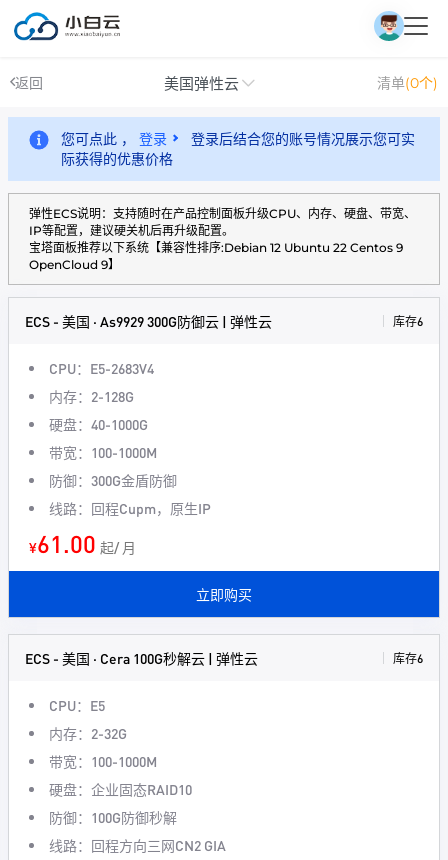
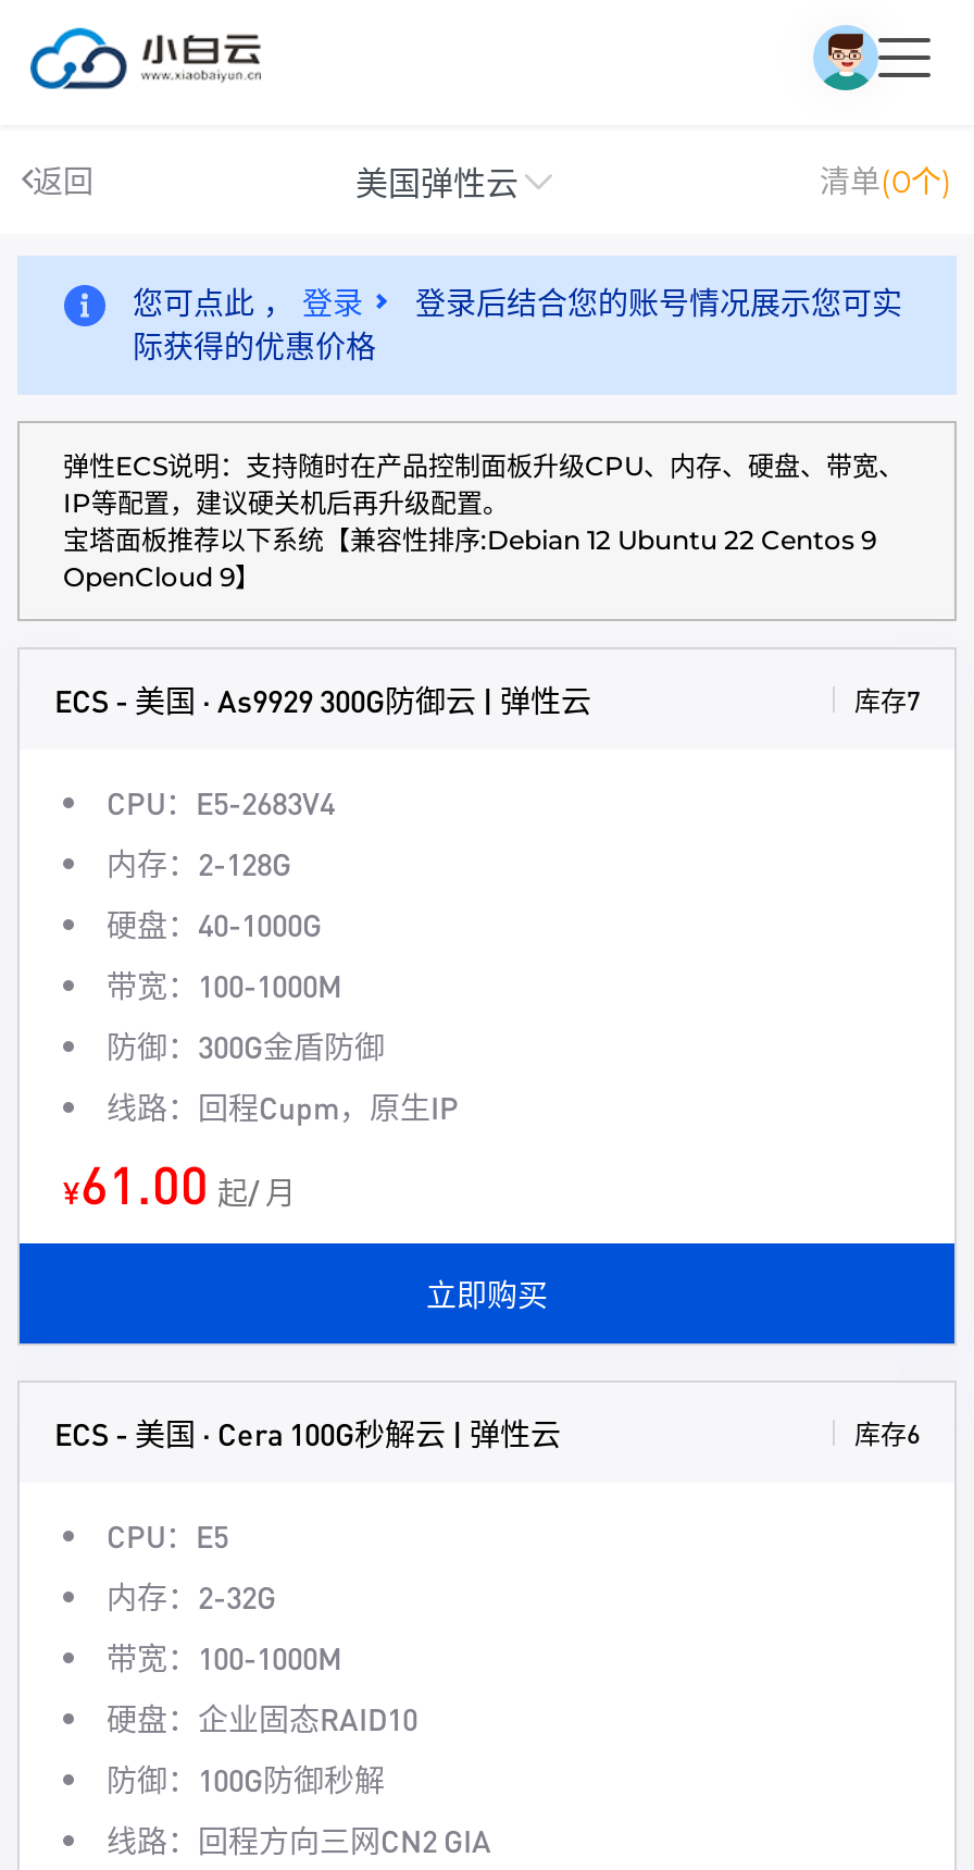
- 库存6
+ 库存7
